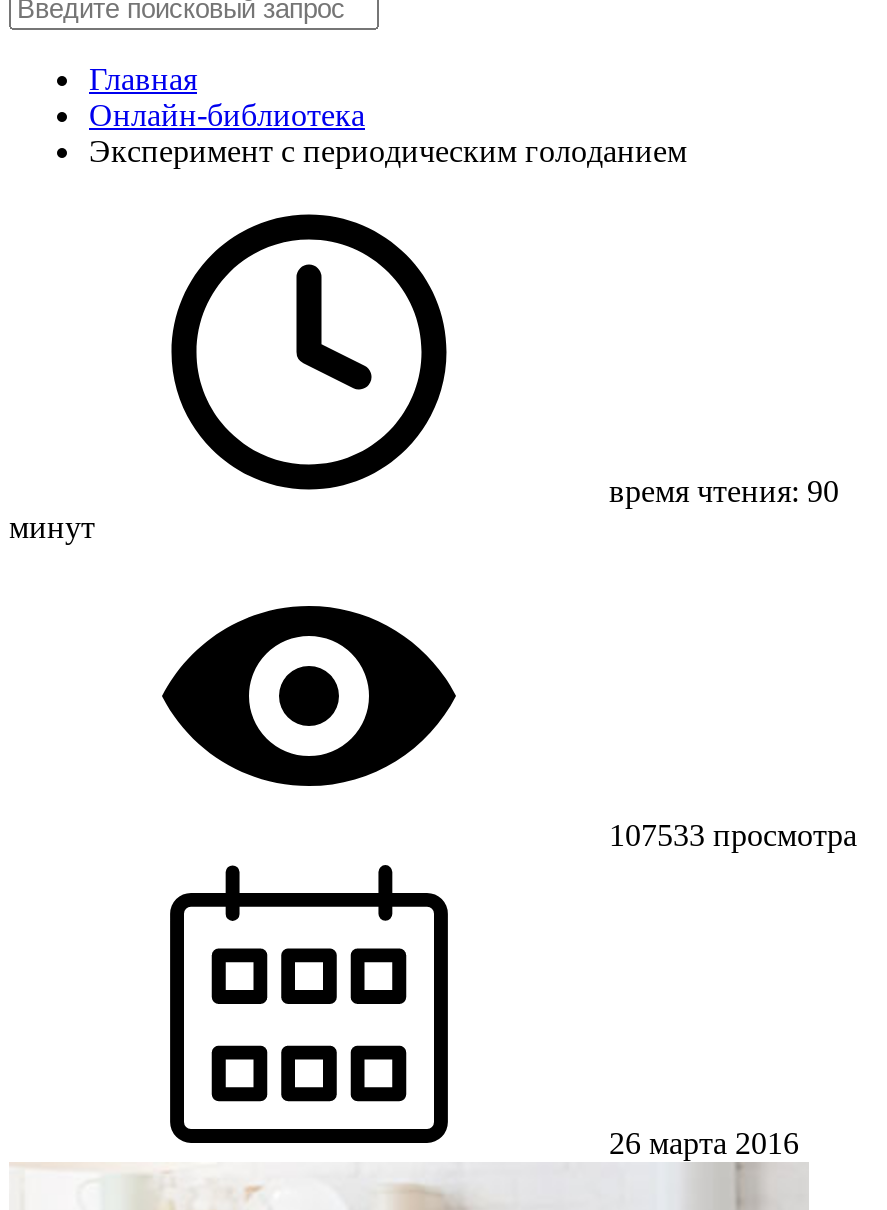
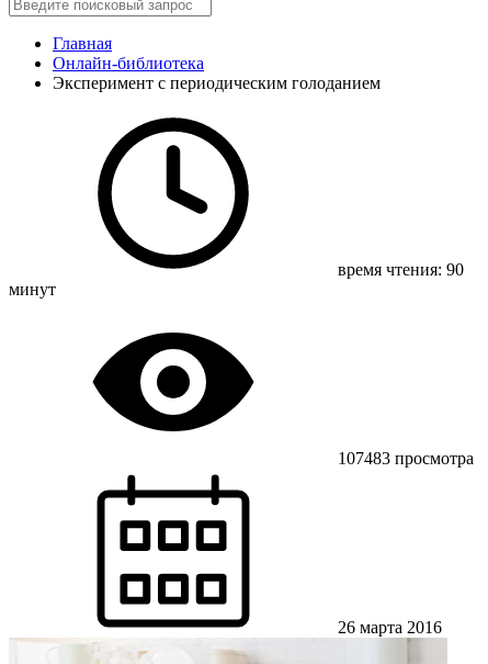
- 107533 просмотра
+ 107483 просмотра
